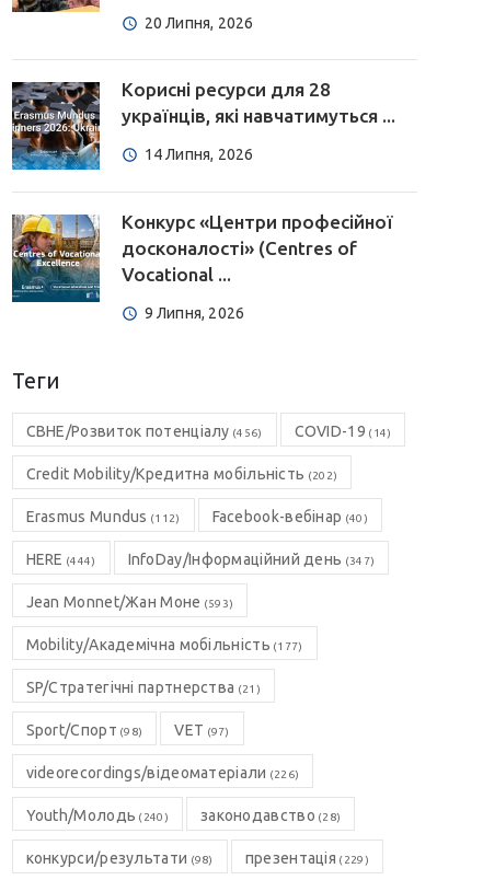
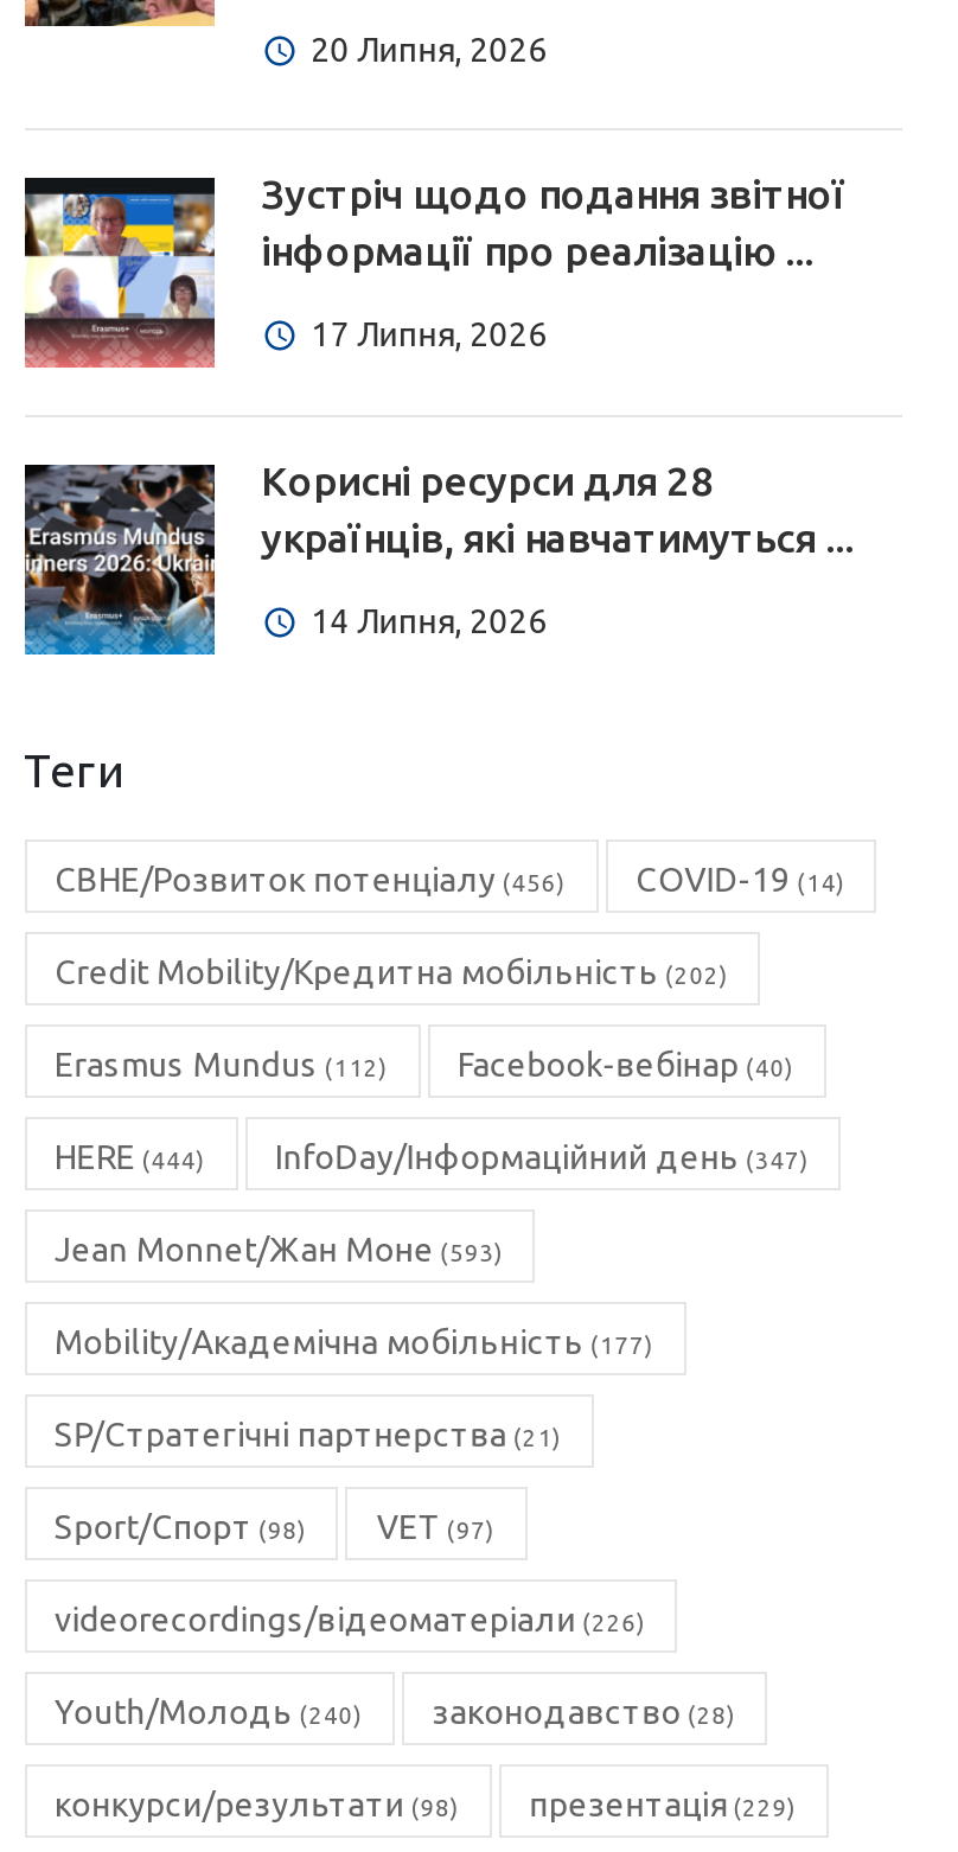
+ [image]
+ Зустріч щодо подання звітної
+ інформації про реалізацію ...
+ 17 Липня, 2026

moved down: [image] | Корисні ресурси для 28 | українців, які навчатимуться ... | 14 Липня, 2026

- [image]
- Конкурс «Центри професійної
- досконалості» (Centres of
- Vocational ...
- 9 Липня, 2026
